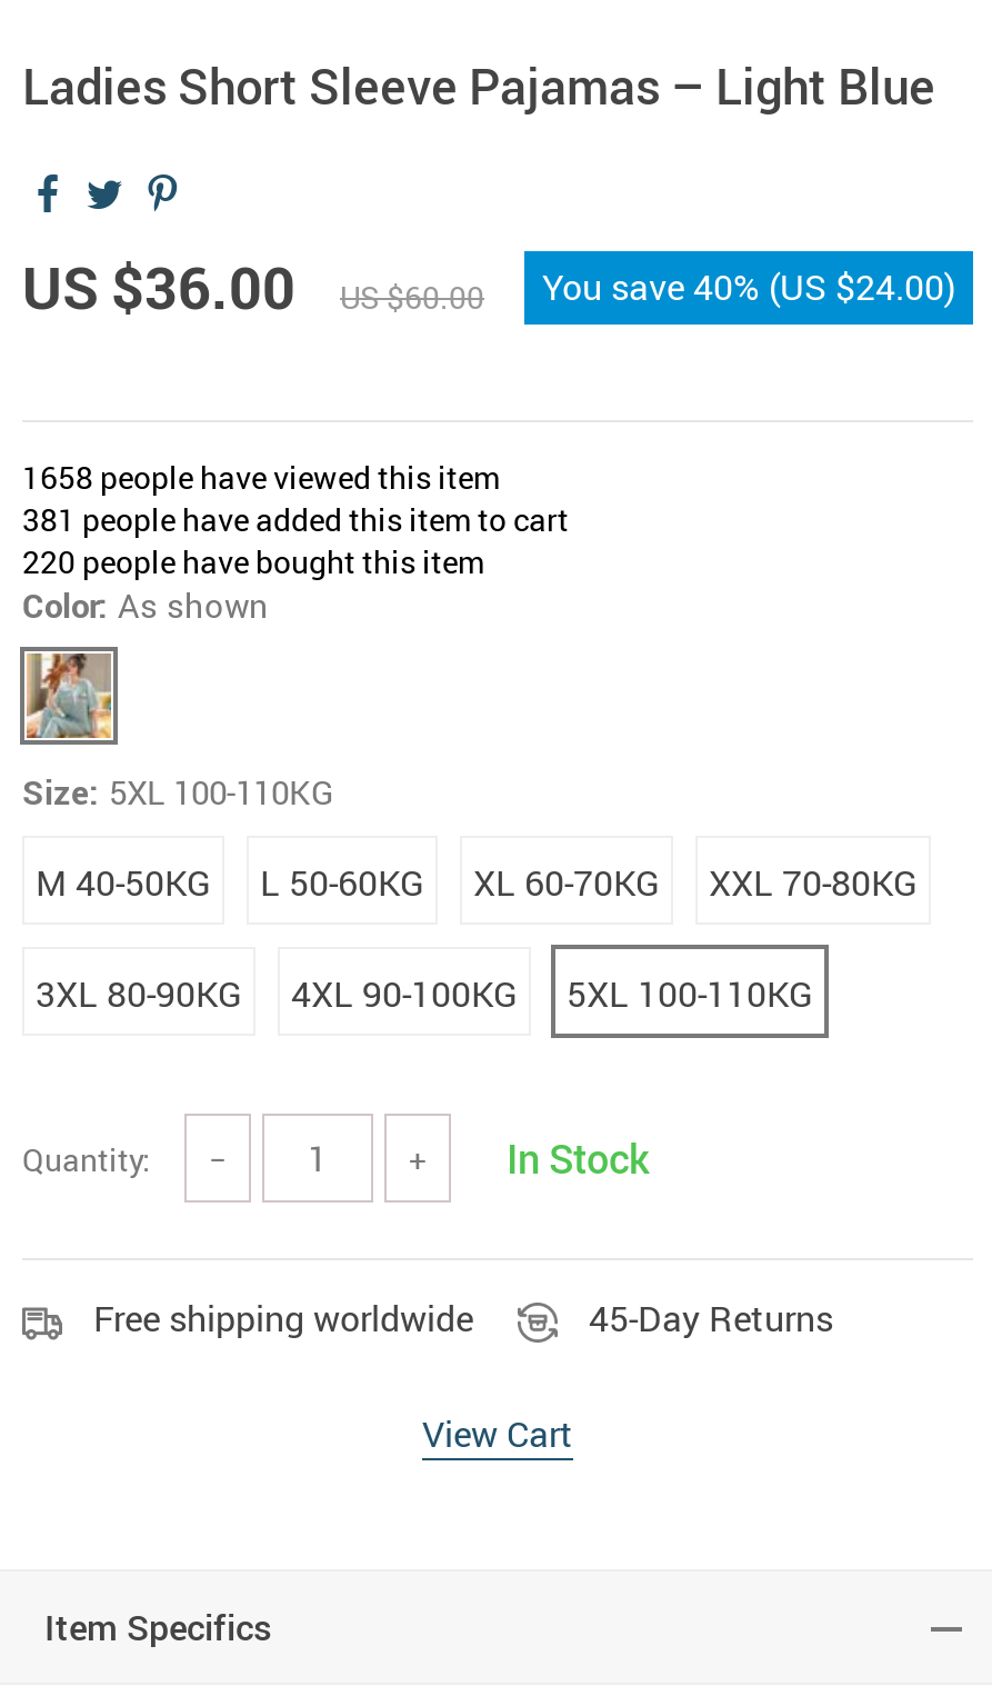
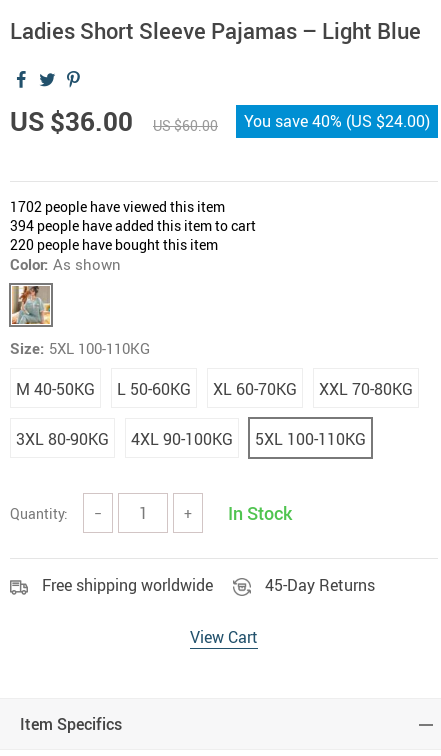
- 1658 people have viewed this item
+ 1702 people have viewed this item

- 381 people have added this item to cart
+ 394 people have added this item to cart
